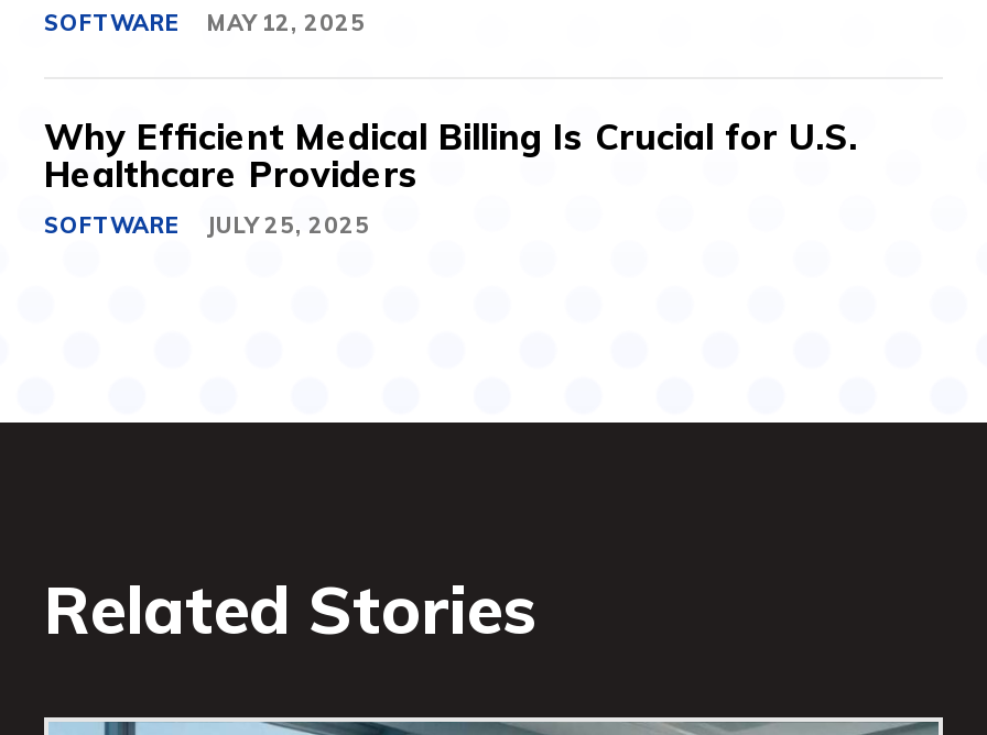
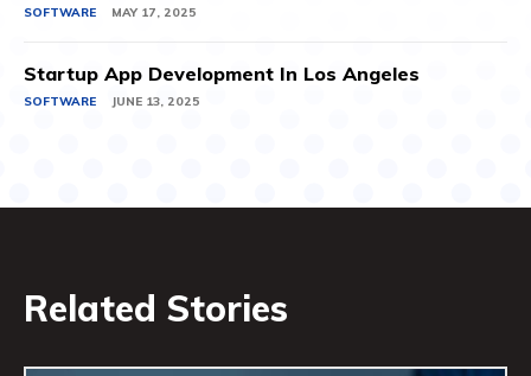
- SOFTWARE MAY 12, 2025
+ SOFTWARE MAY 17, 2025

- Why Efficient Medical Billing Is Crucial for U.S.
- Healthcare Providers
+ Startup App Development In Los Angeles

- SOFTWARE JULY 25, 2025
+ SOFTWARE JUNE 13, 2025
